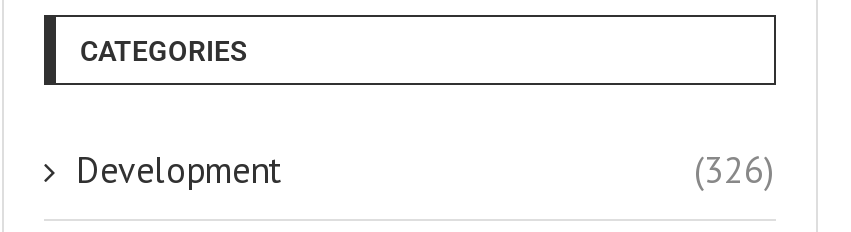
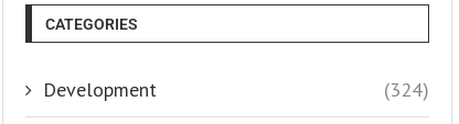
- (326)
+ (324)
